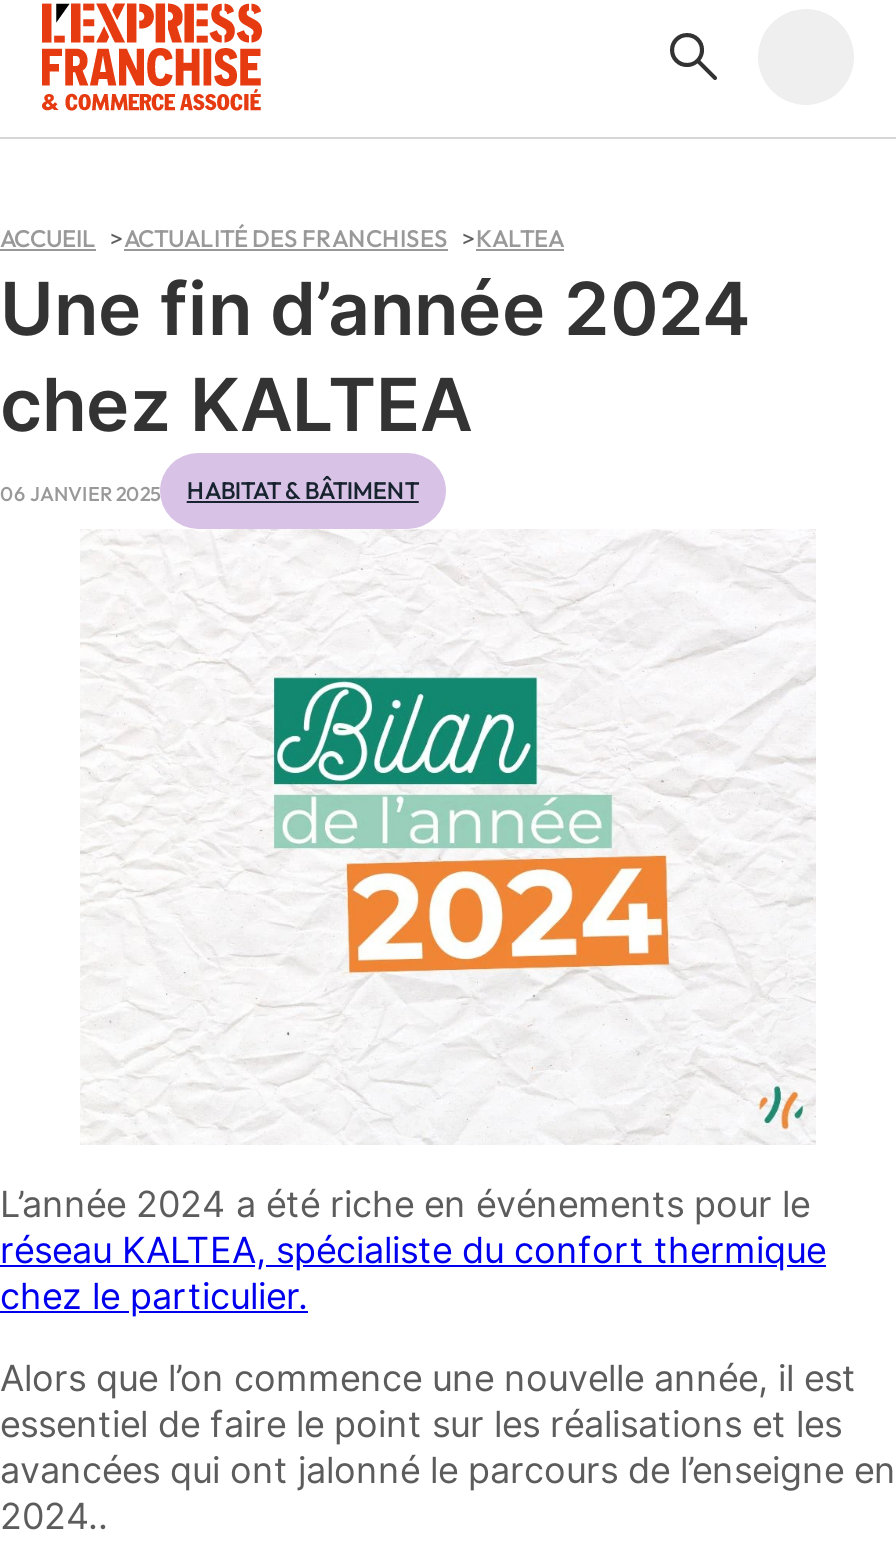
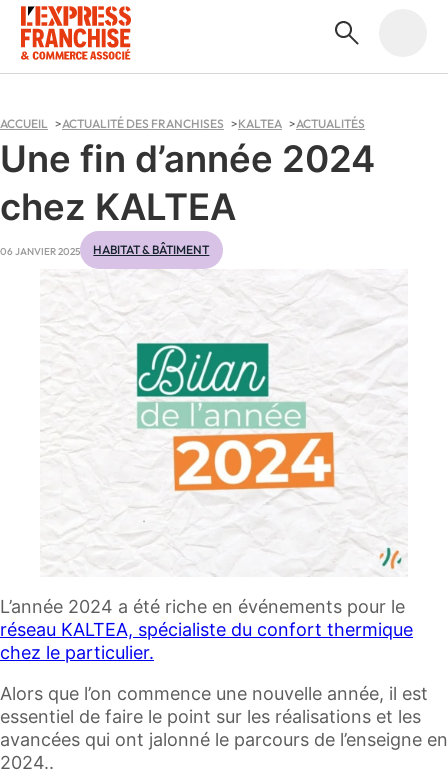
+ ACTUALITÉS
